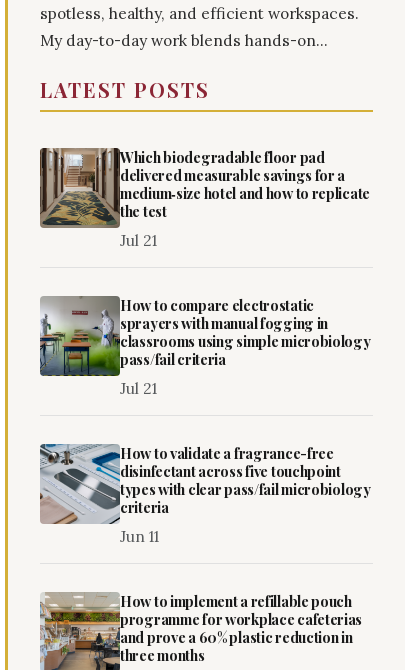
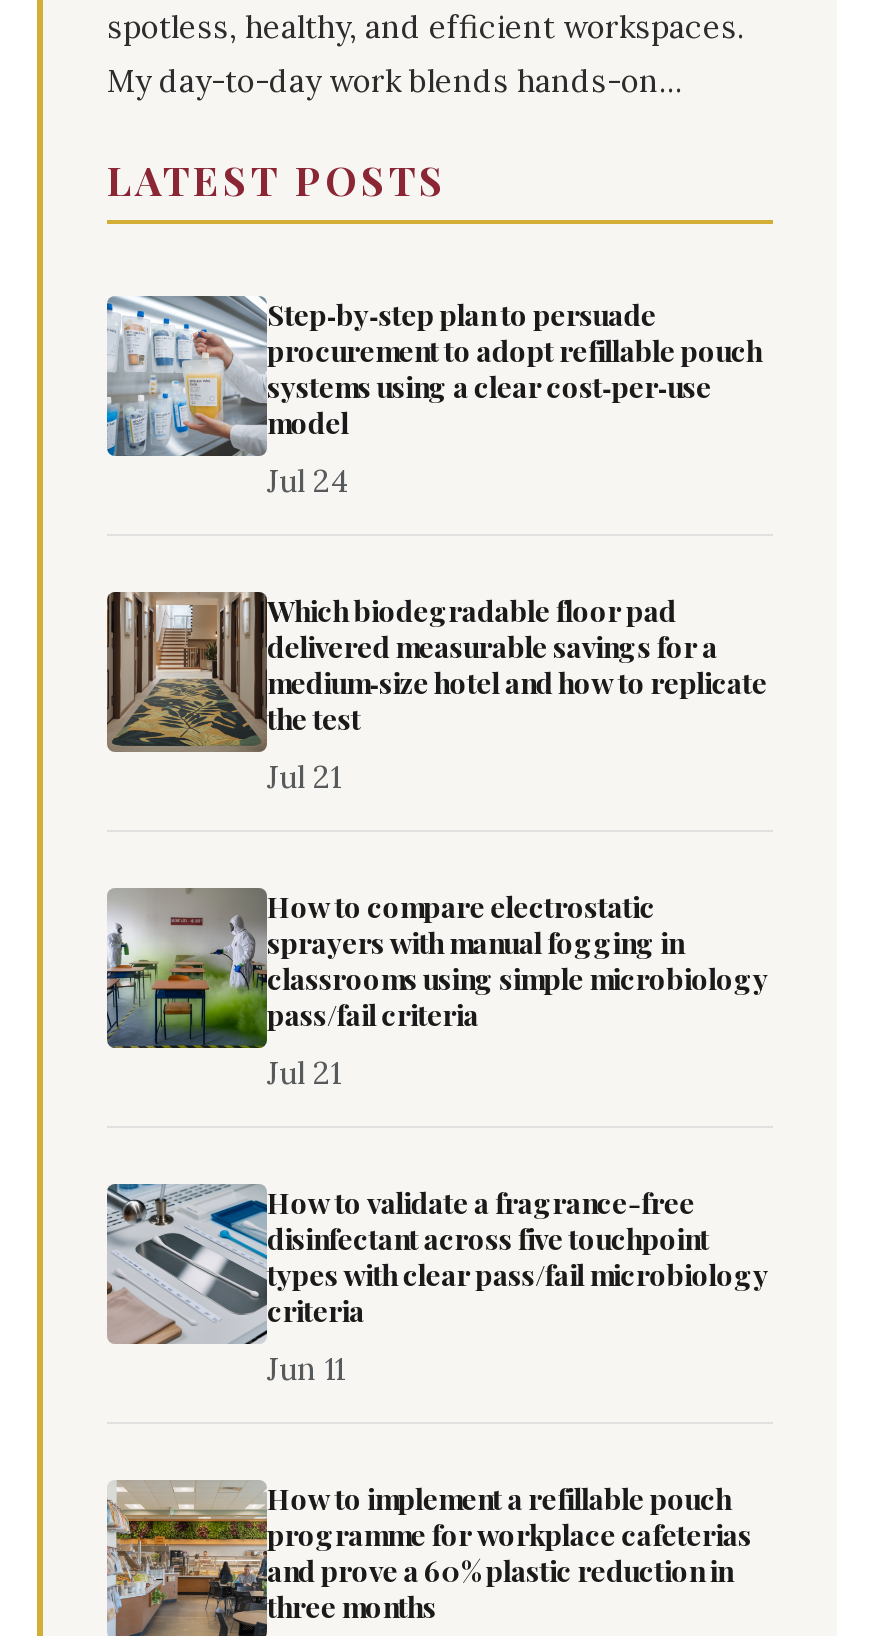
+ [image]
+ Step‑by‑step plan to persuade
+ procurement to adopt refillable pouch
+ systems using a clear cost‑per‑use
+ model
+ Jul 24
